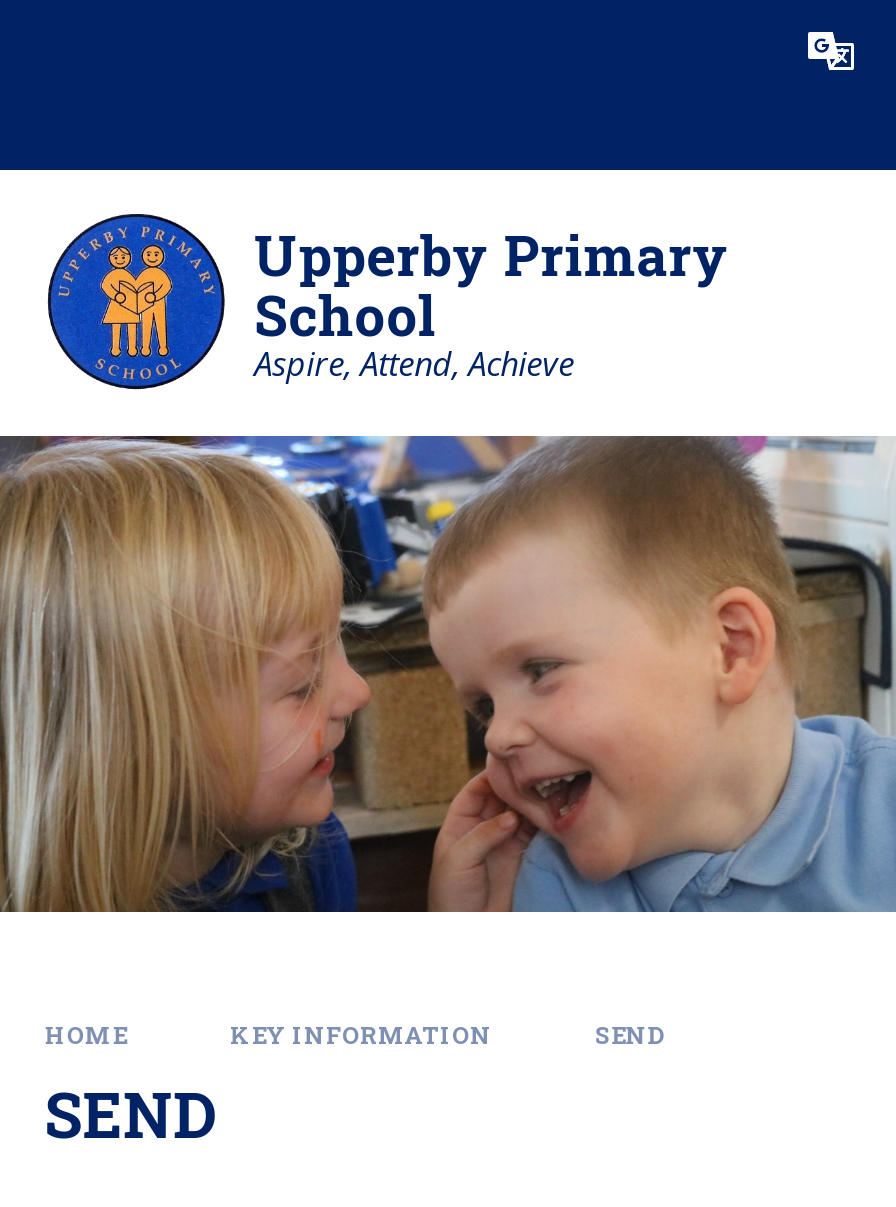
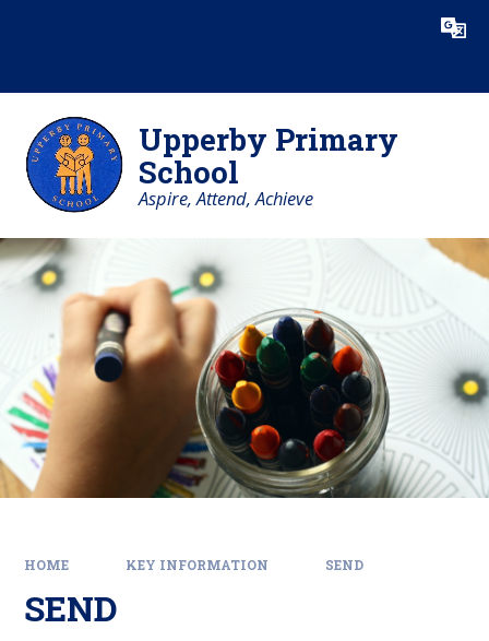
- [image]
+ [image]
